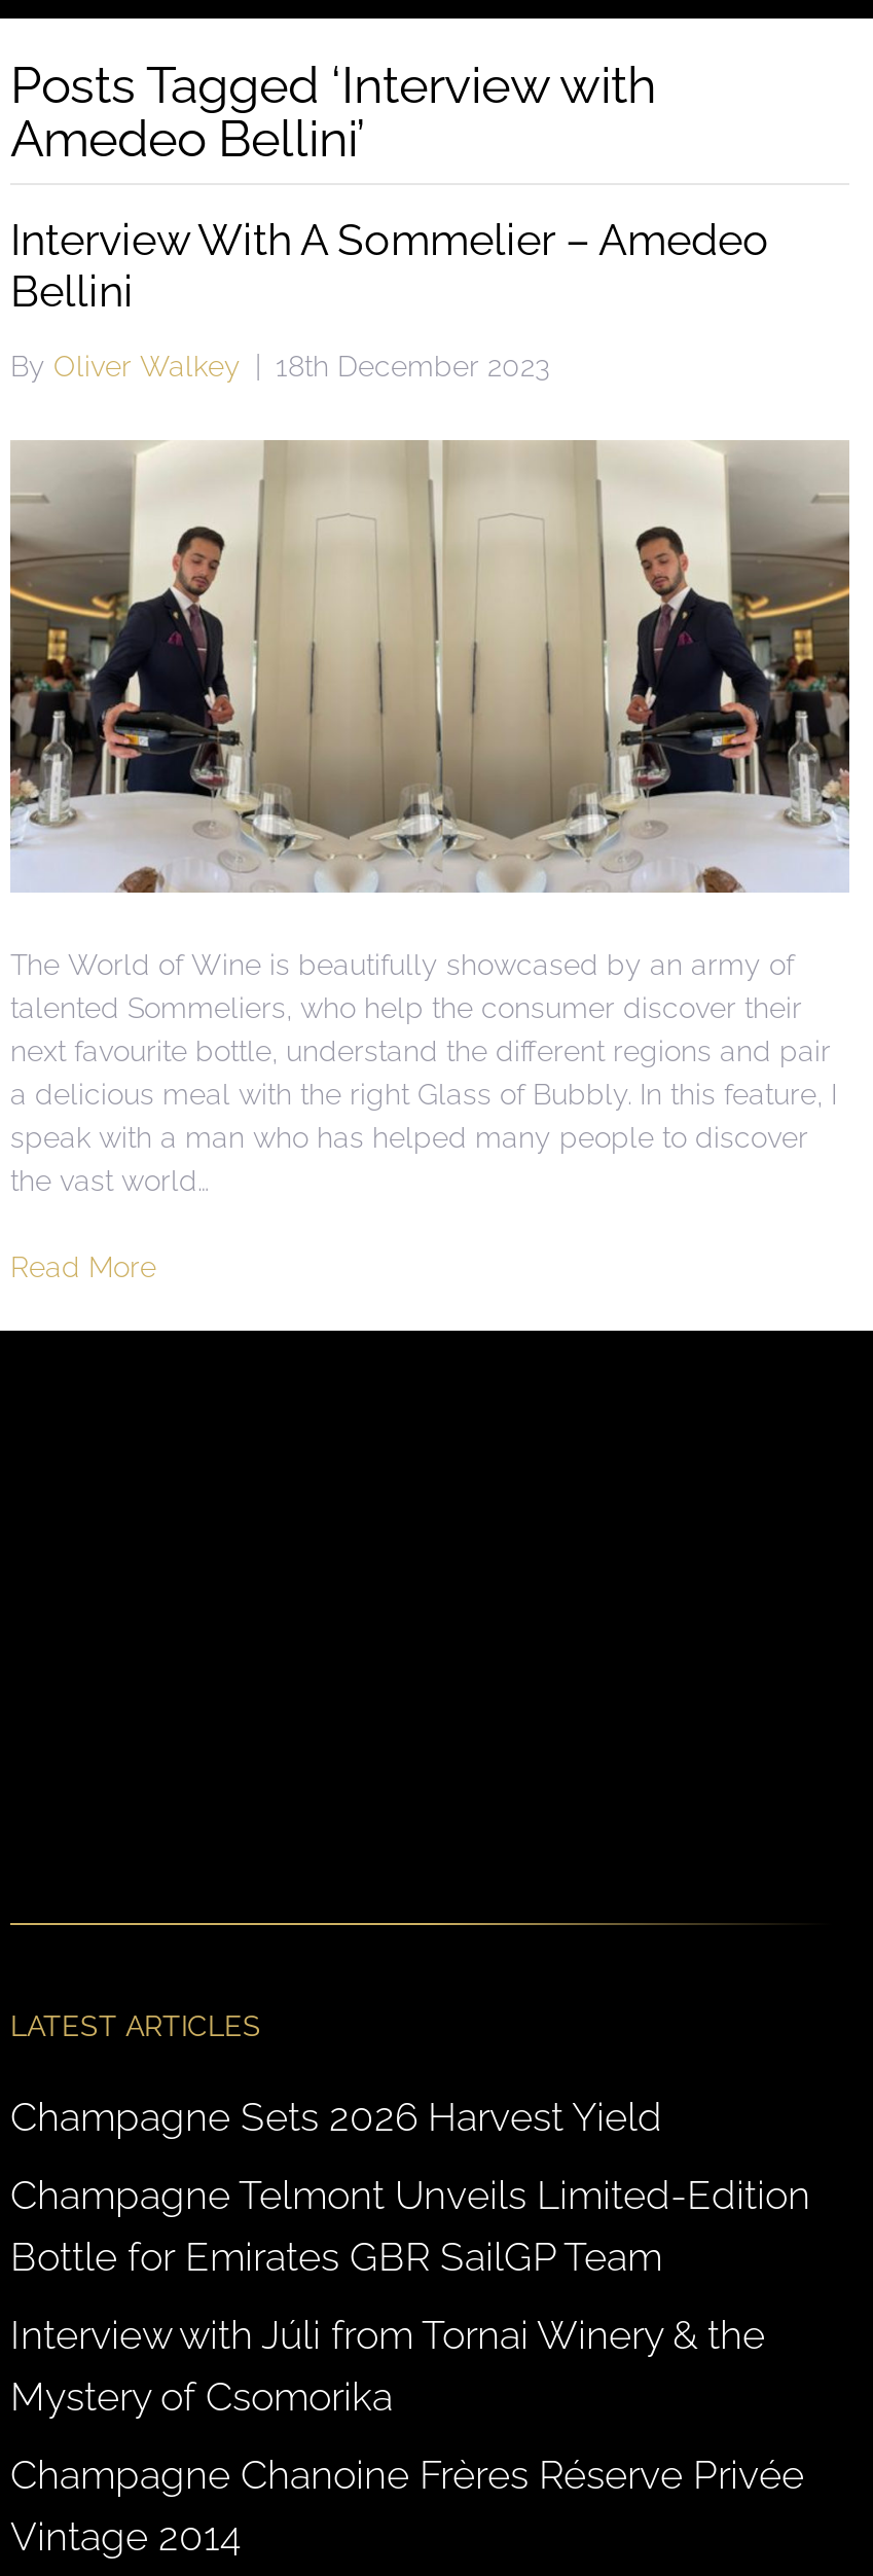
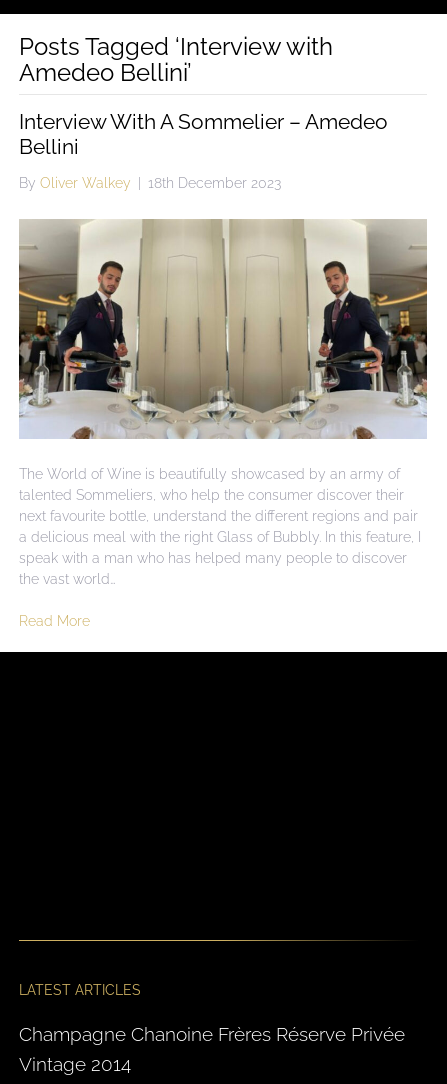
- Champagne Sets 2026 Harvest Yield
- Champagne Telmont Unveils Limited-Edition
- Bottle for Emirates GBR SailGP Team
- Interview with Júli from Tornai Winery & the
- Mystery of Csomorika
